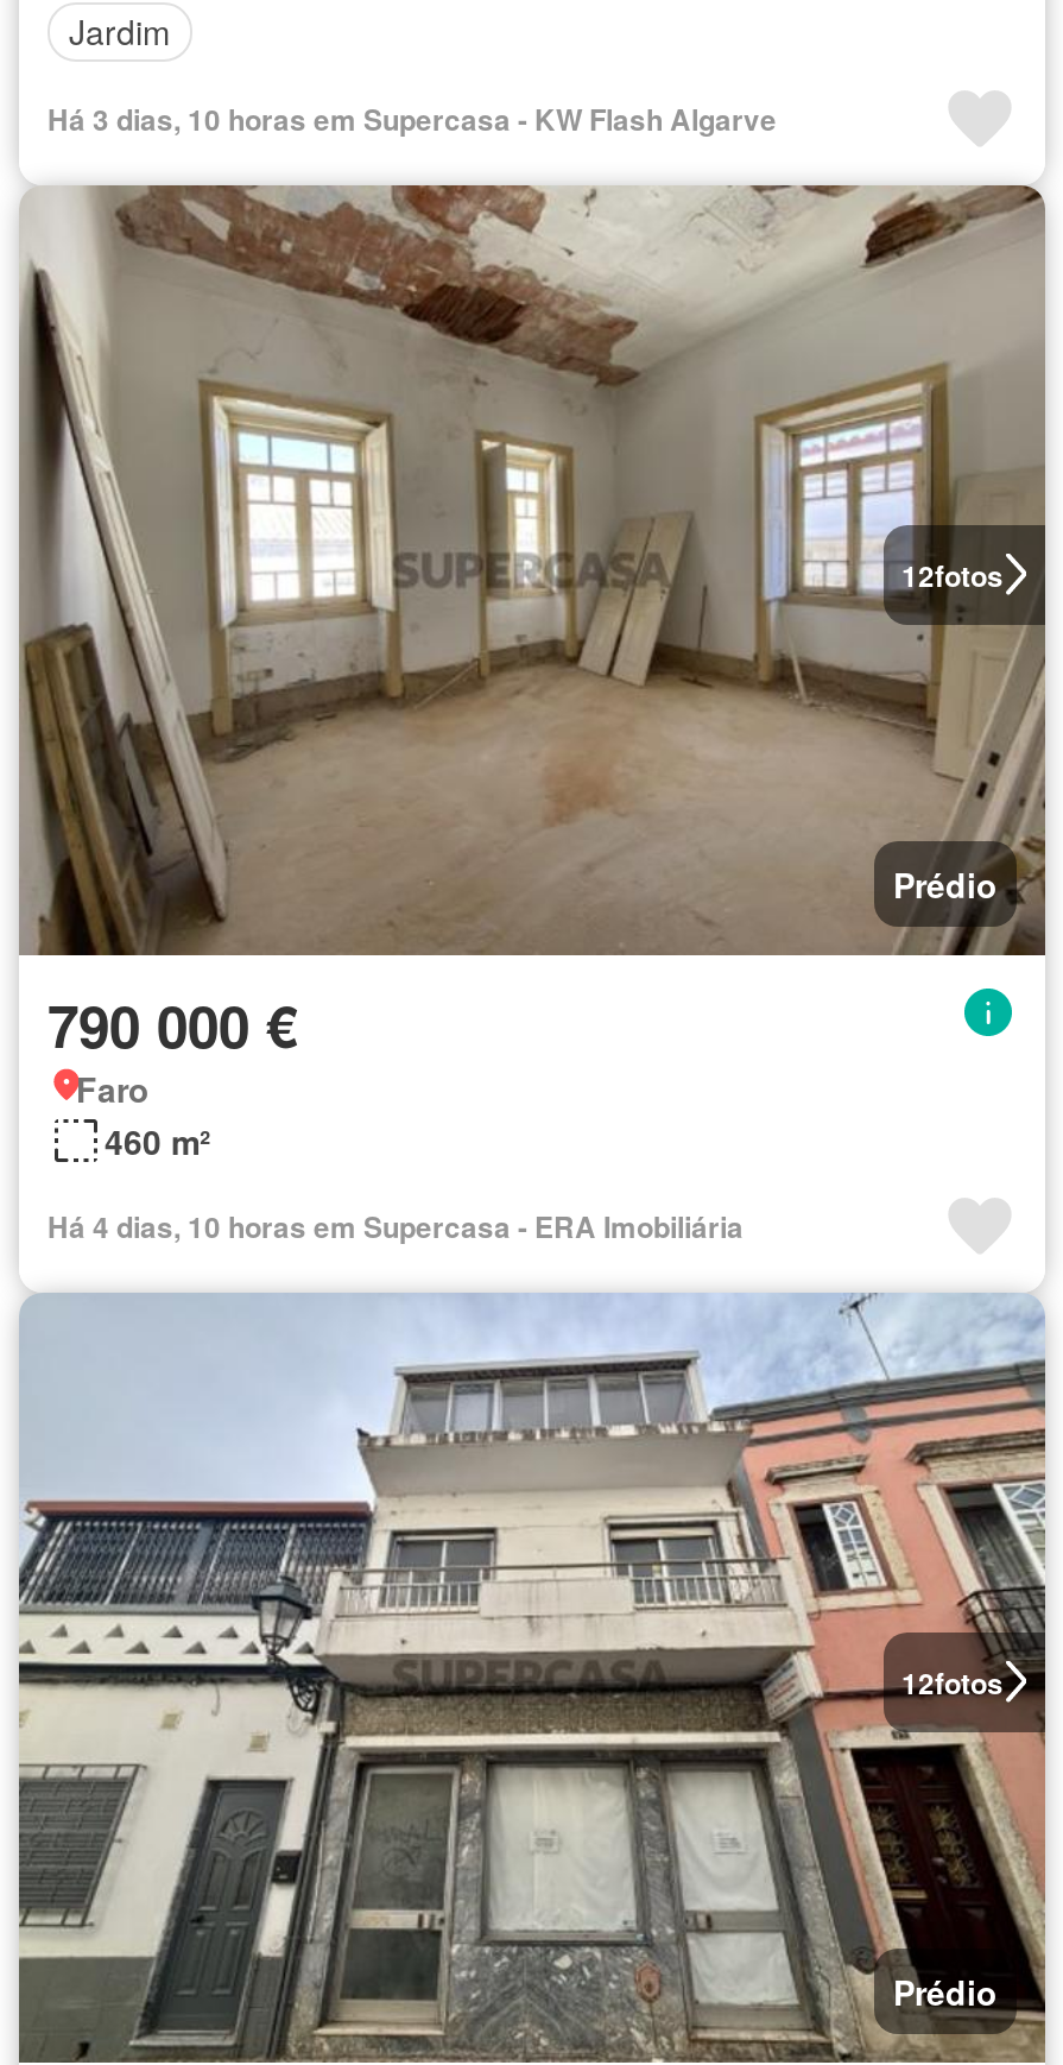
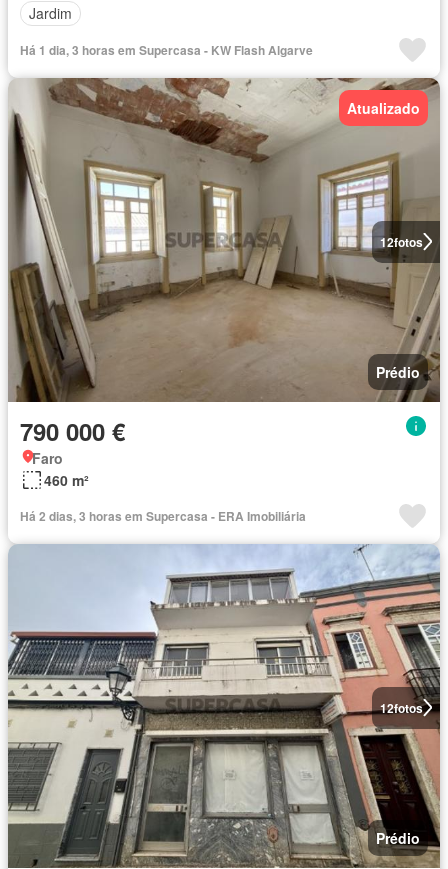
+ Atualizado

- Há 3 dias, 10 horas em Supercasa - KW Flash Algarve
+ Há 1 dia, 3 horas em Supercasa - KW Flash Algarve

- Há 4 dias, 10 horas em Supercasa - ERA Imobiliária
+ Há 2 dias, 3 horas em Supercasa - ERA Imobiliária
